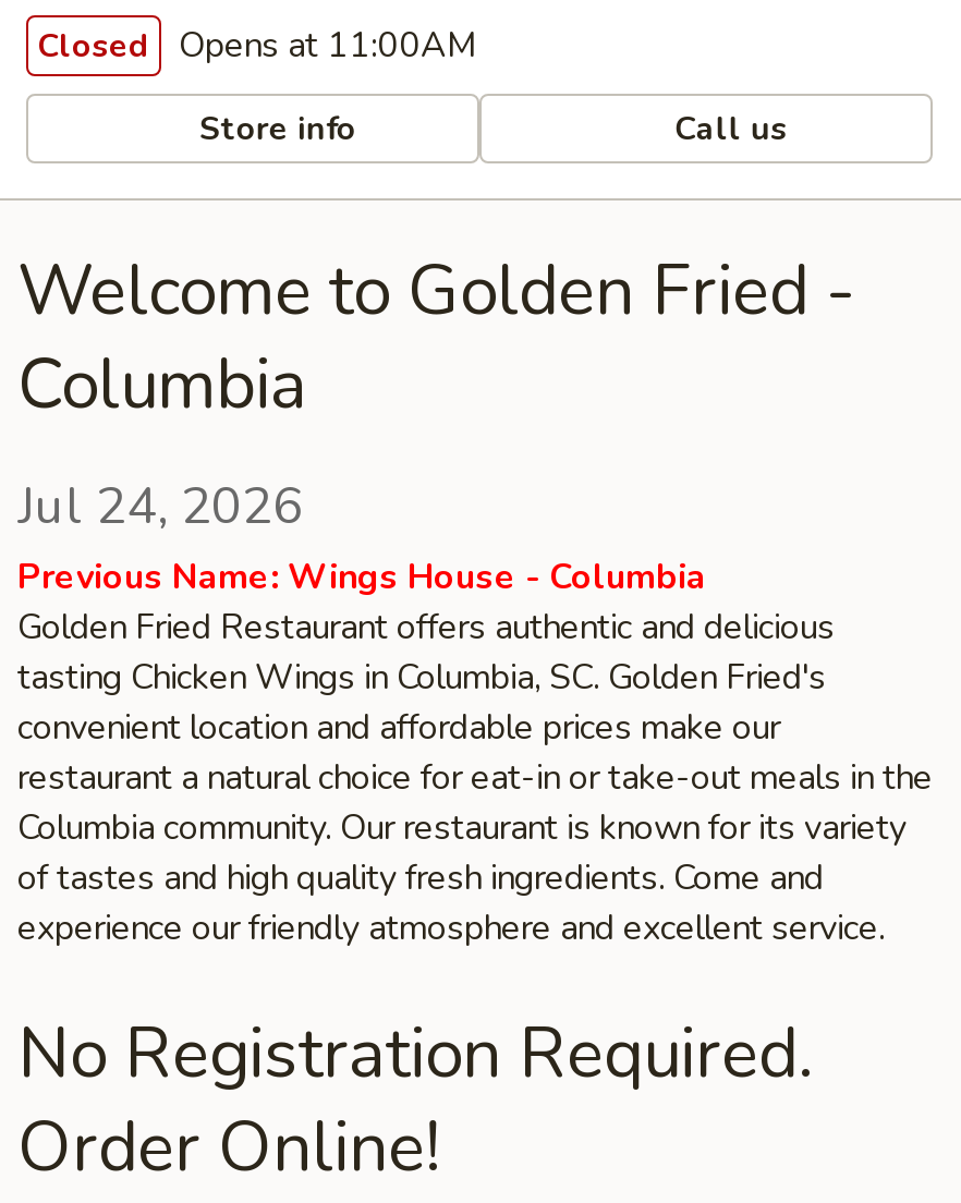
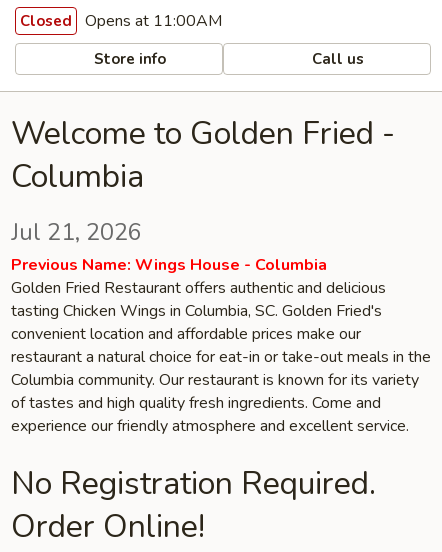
- Jul 24, 2026
+ Jul 21, 2026
